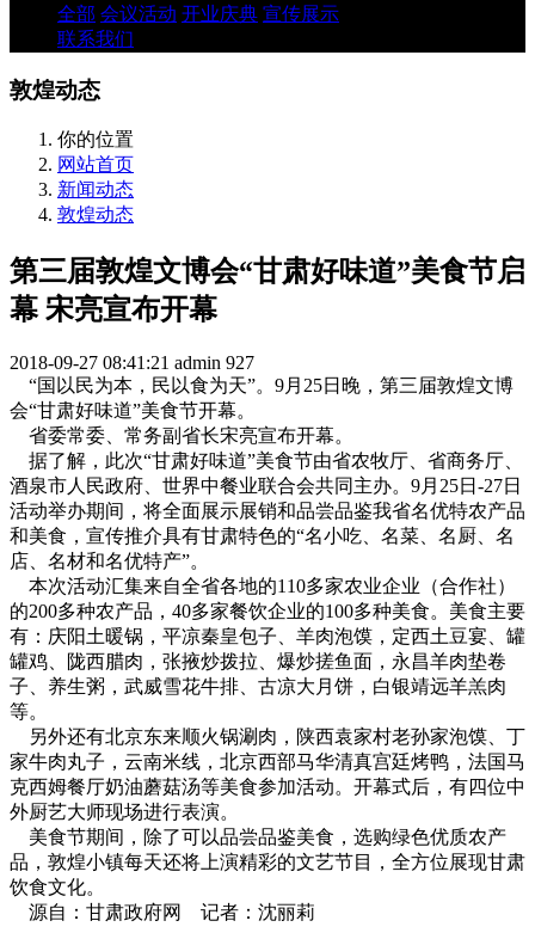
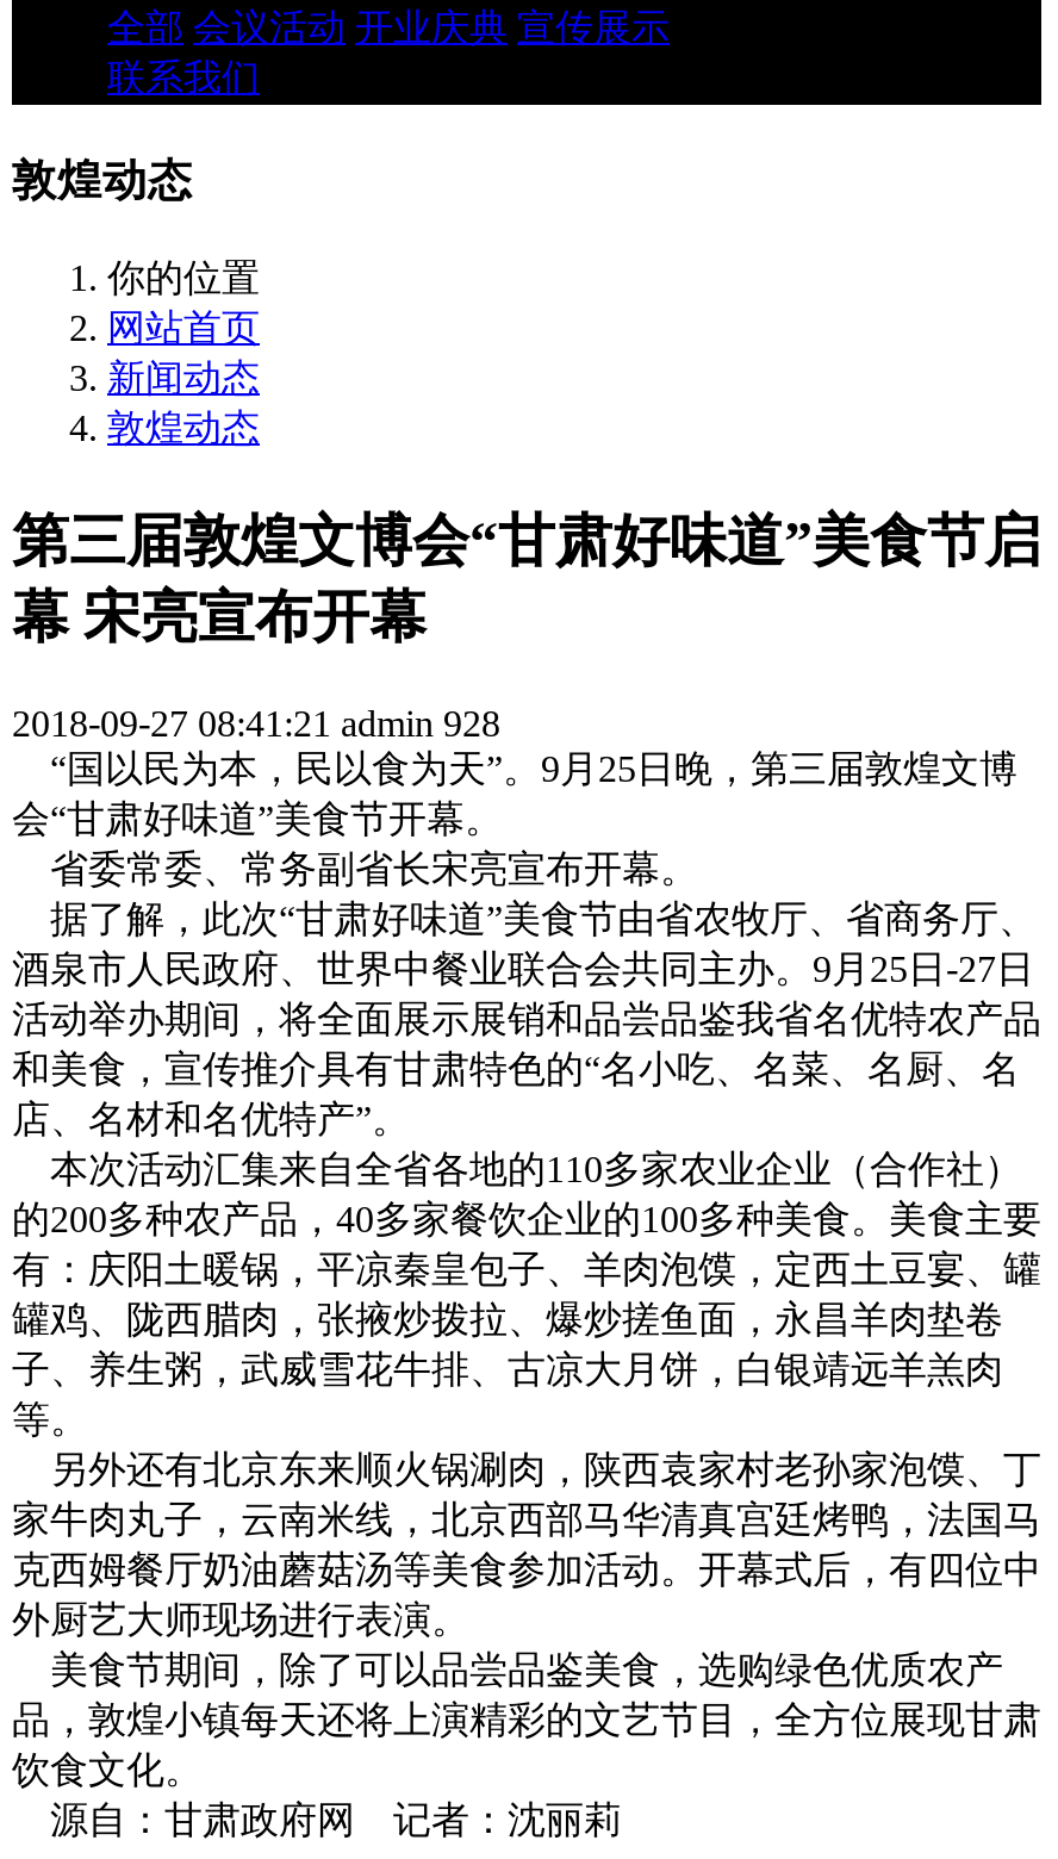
- 2018-09-27 08:41:21 admin 927
+ 2018-09-27 08:41:21 admin 928
